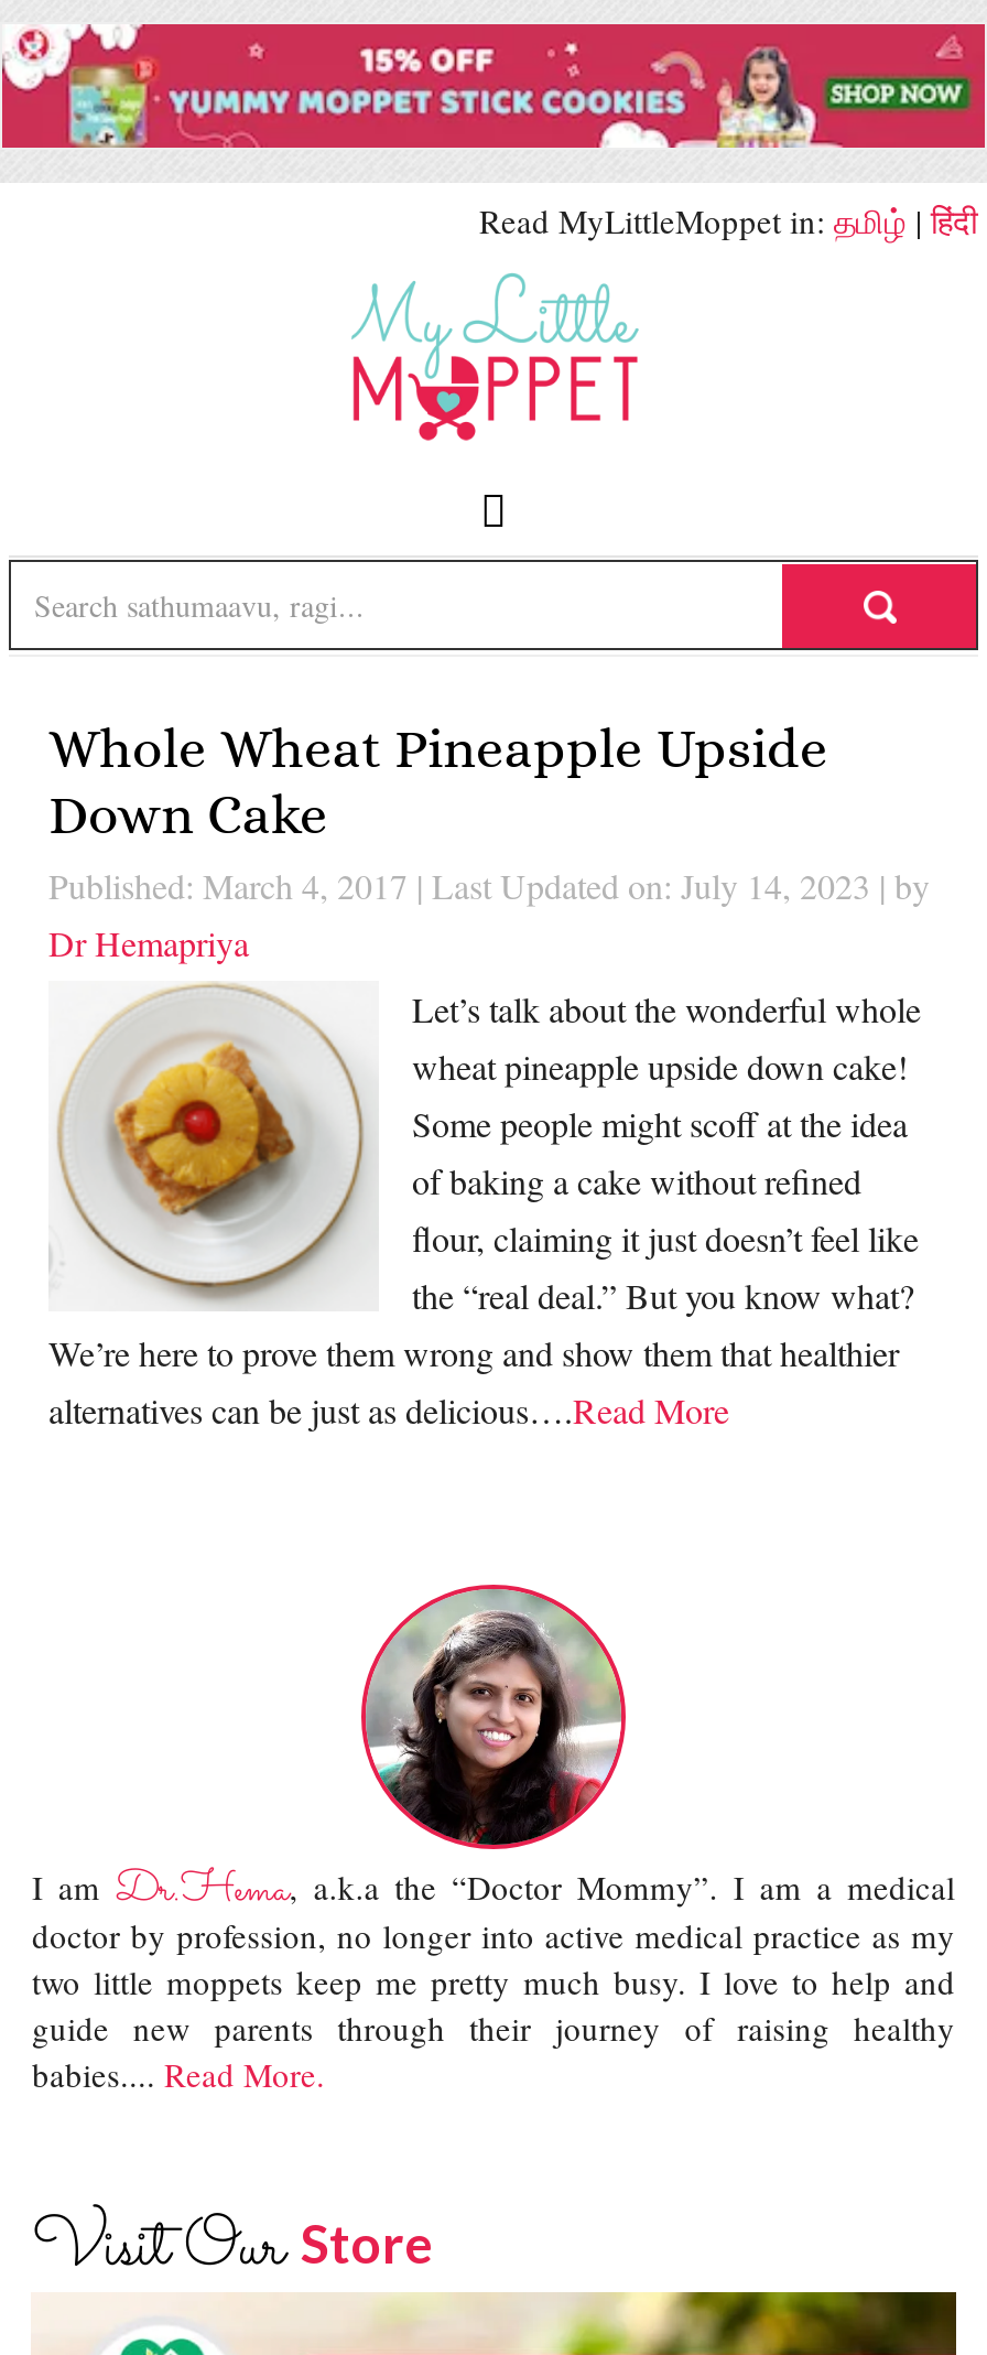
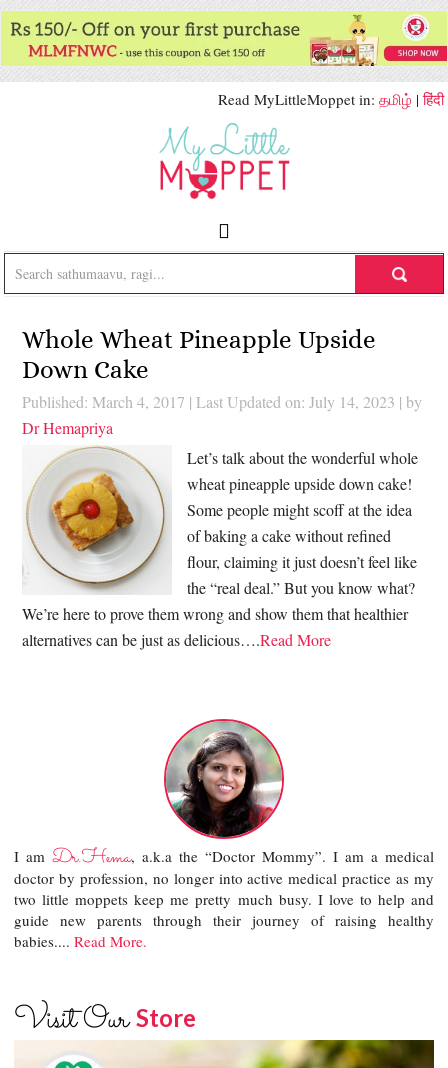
- [image]
+ [image]
